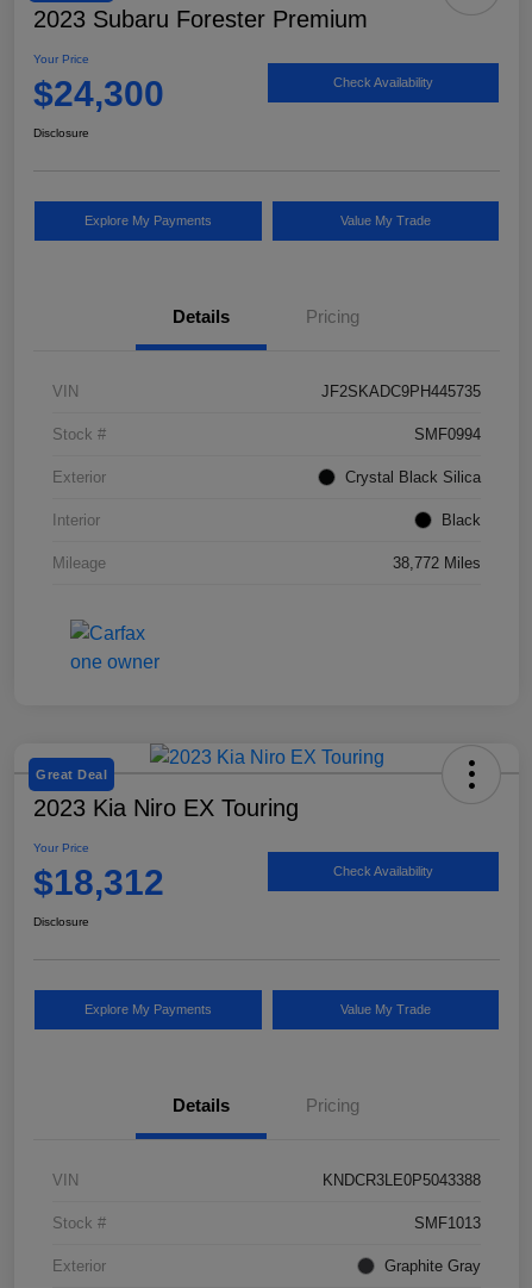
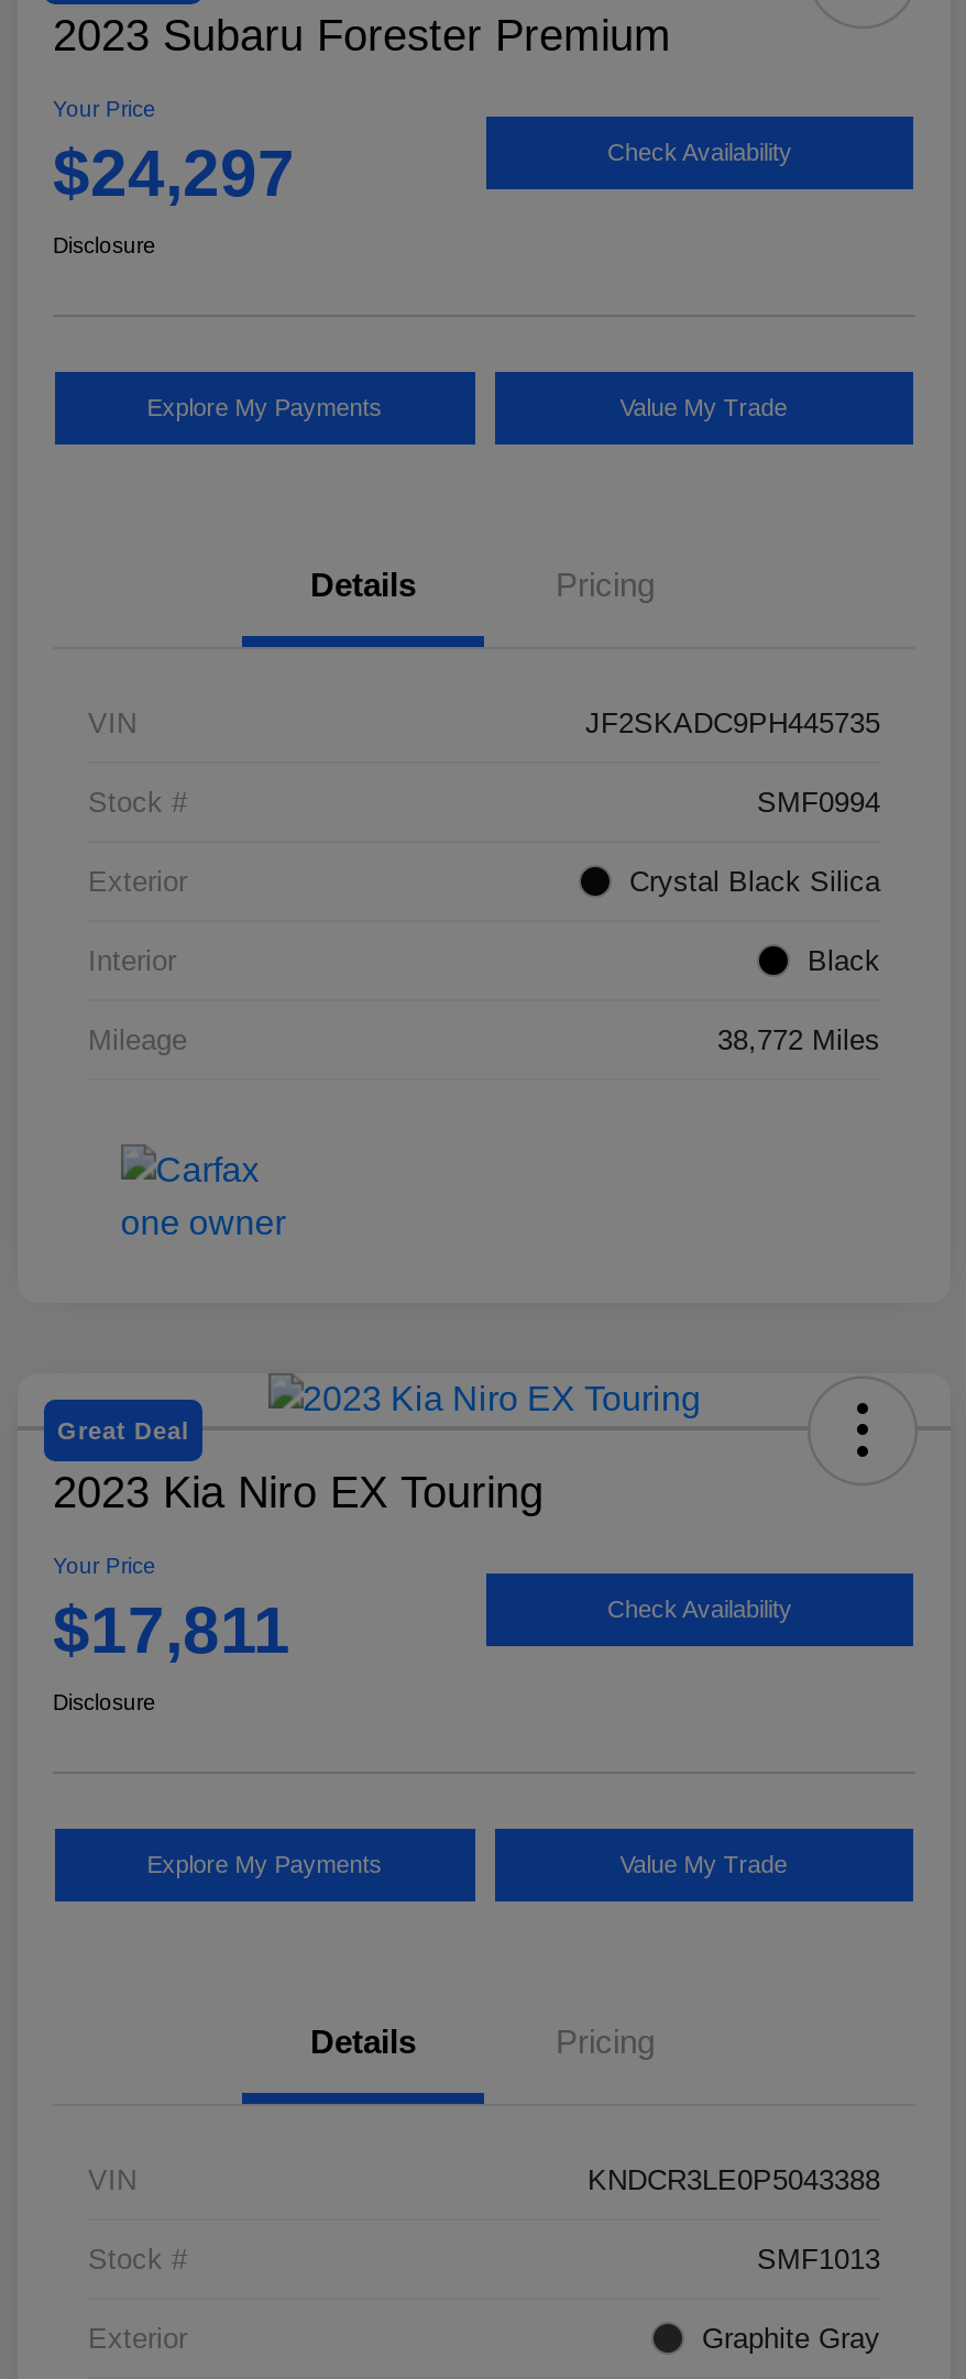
- $24,300
+ $24,297

- $18,312
+ $17,811
